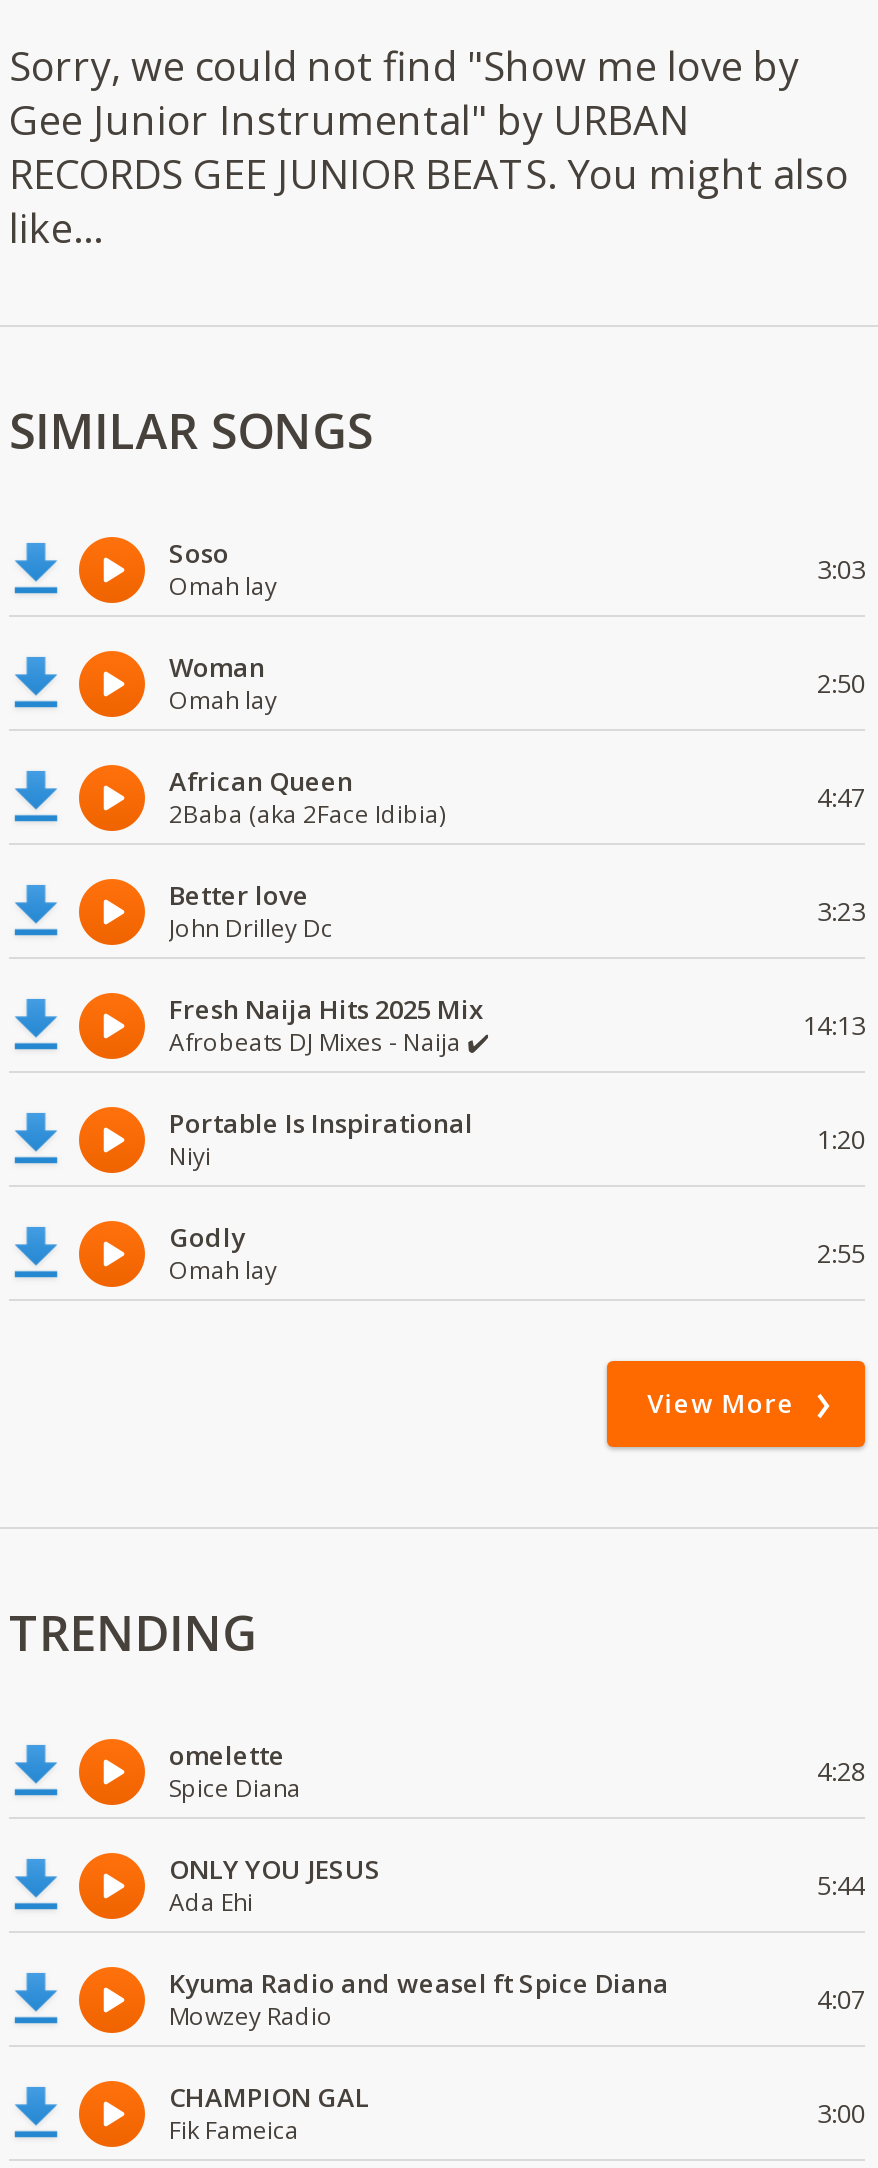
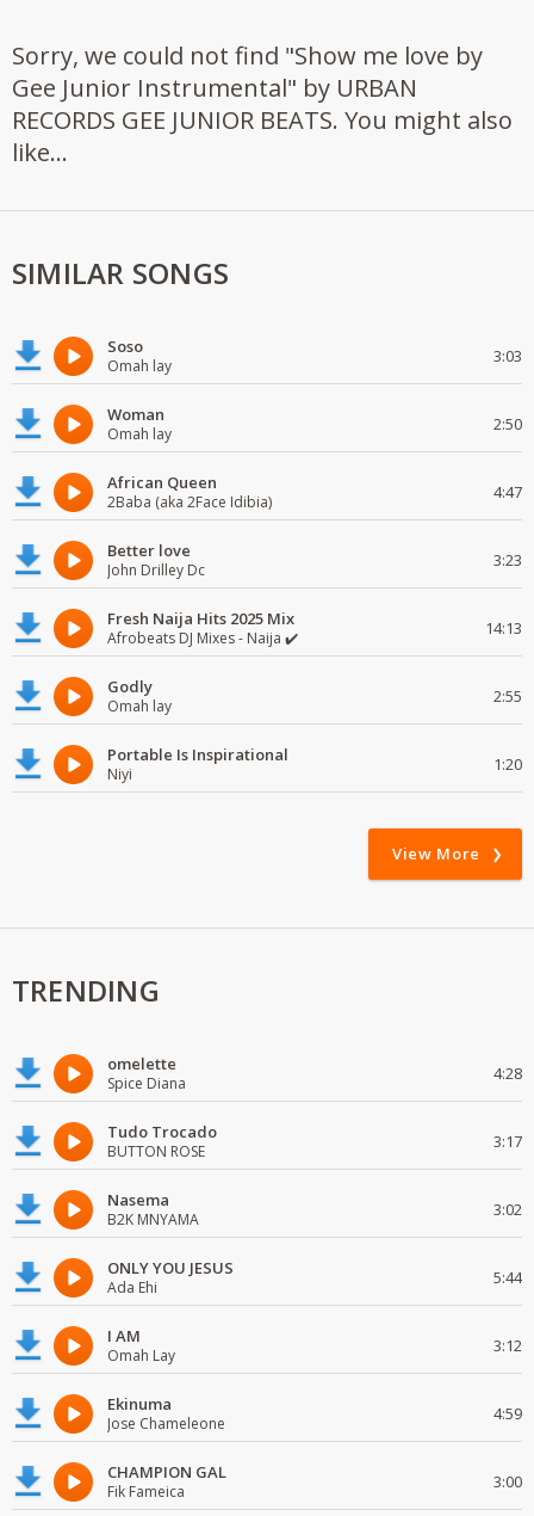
moved down: Portable Is Inspirational | Niyi | 1:20

moved up: Godly | Omah lay | 2:55

+ Tudo Trocado
+ BUTTON ROSE
+ 3:17
+ Nasema
+ B2K MNYAMA
+ 3:02

- Kyuma Radio and weasel ft Spice Diana
- Mowzey Radio
- 4:07
+ I AM
+ Omah Lay
+ 3:12
+ Ekinuma
+ Jose Chameleone
+ 4:59
